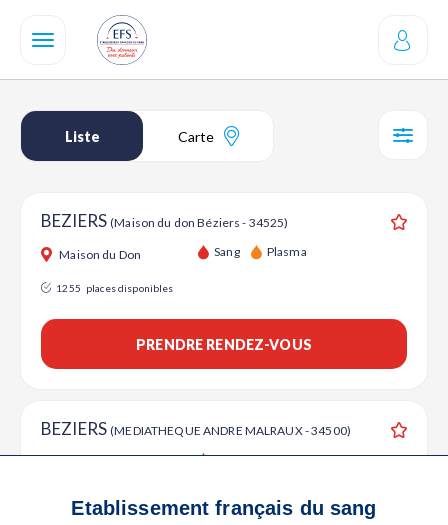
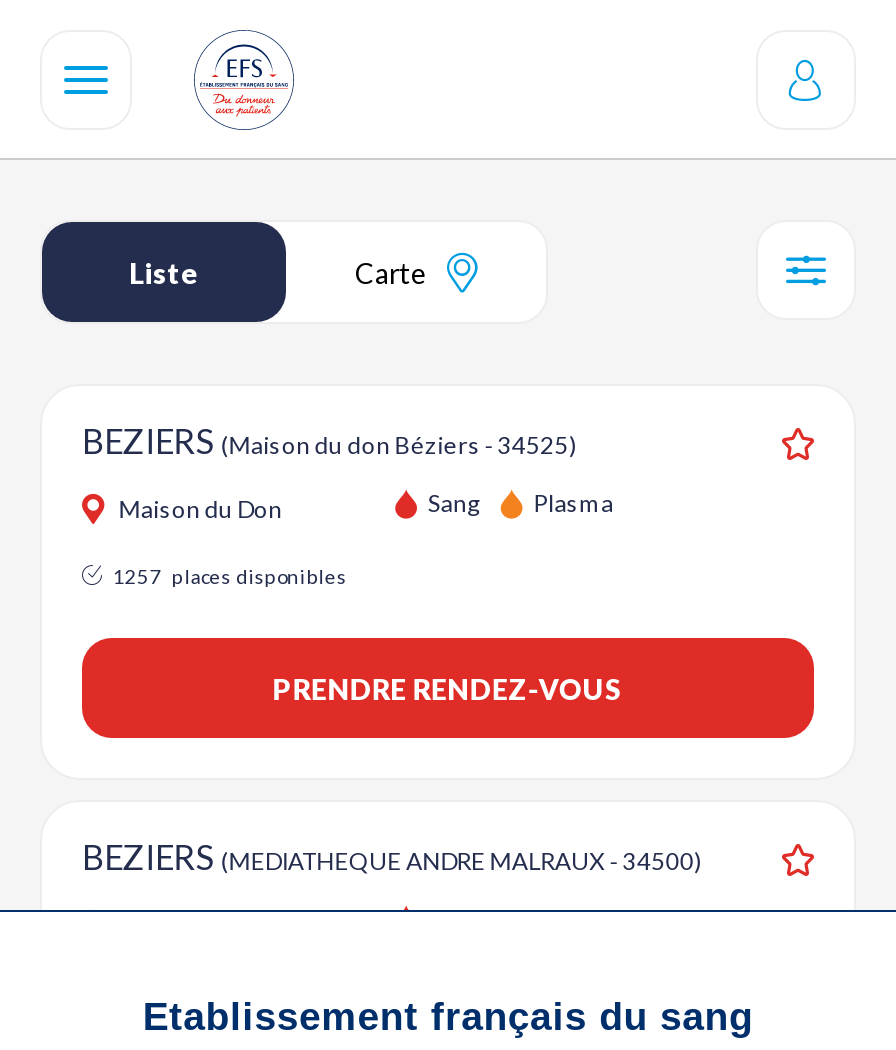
- 1255 places disponibles
+ 1257 places disponibles
